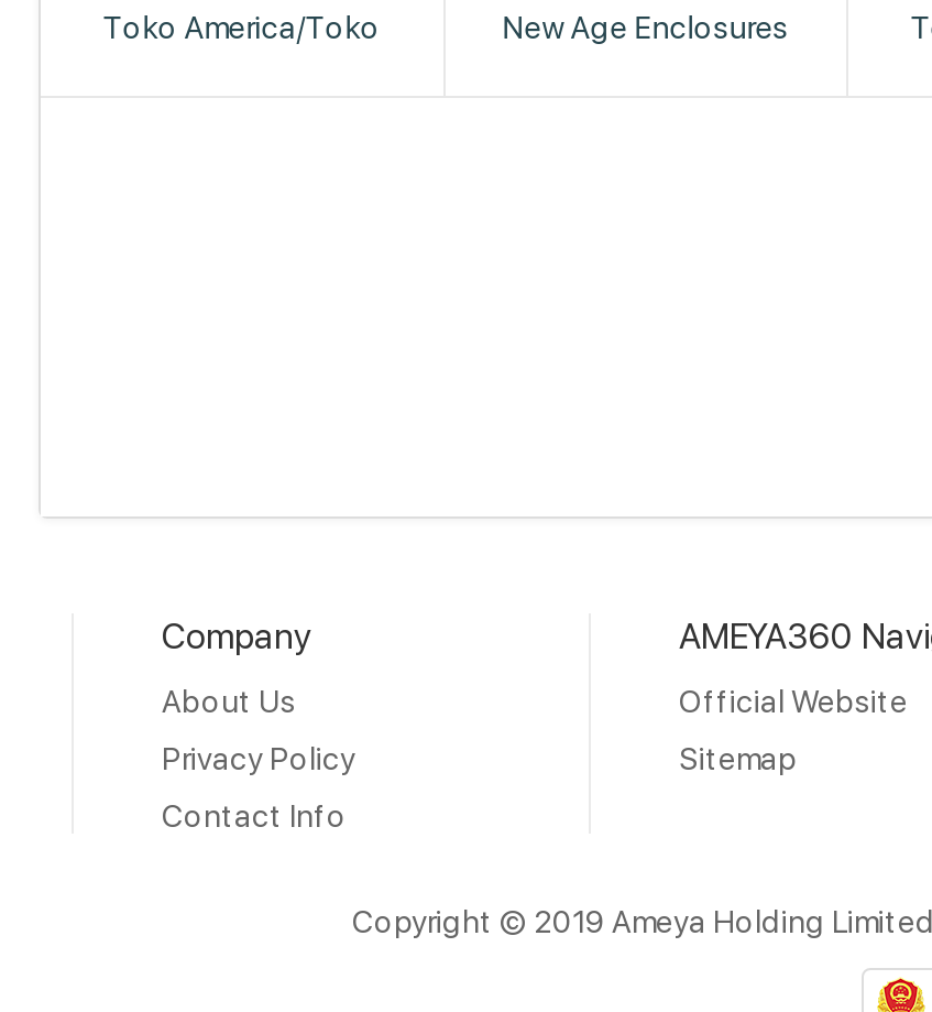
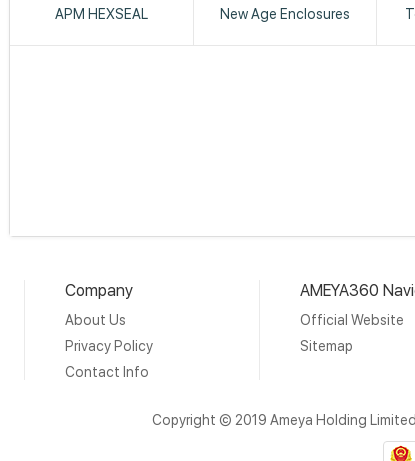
- Toko America/Toko
+ APM HEXSEAL
